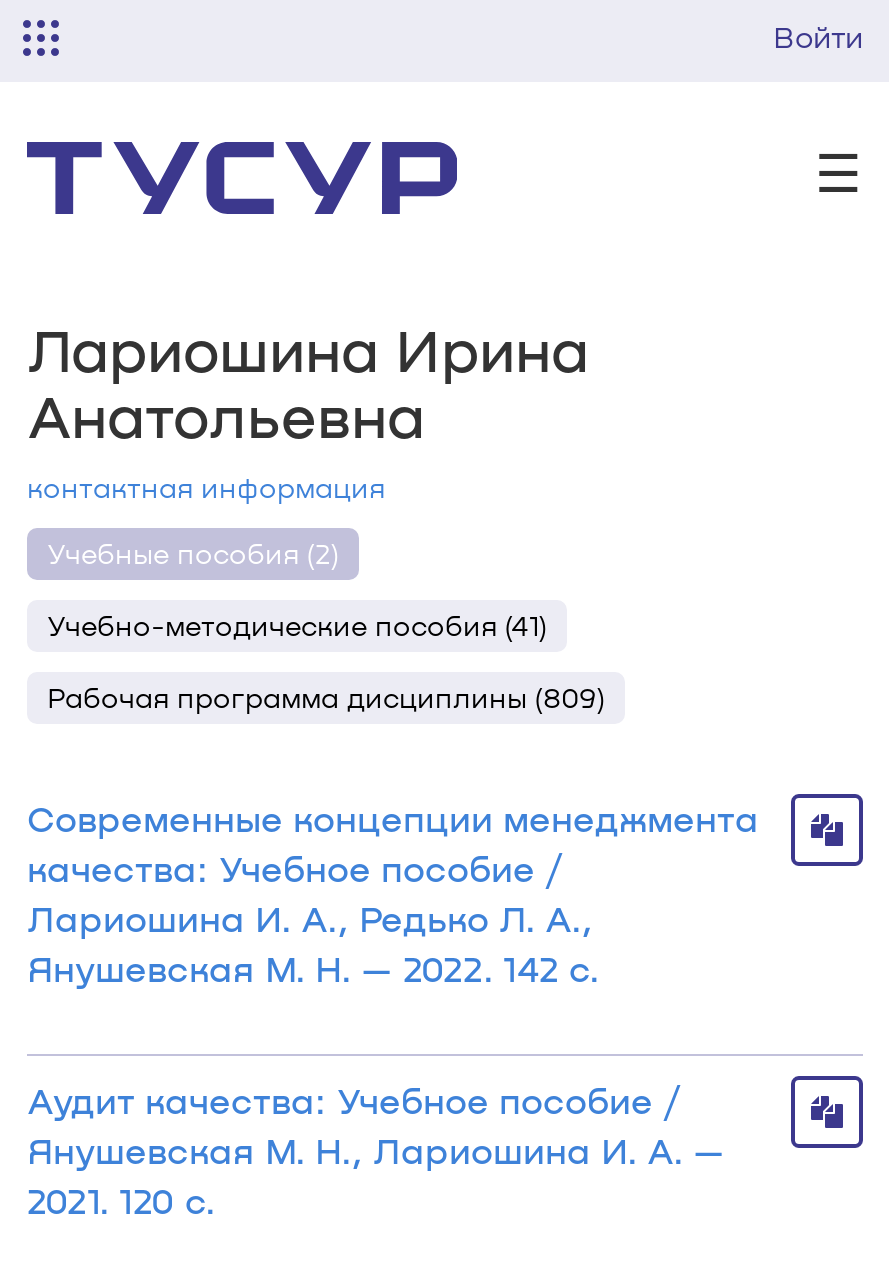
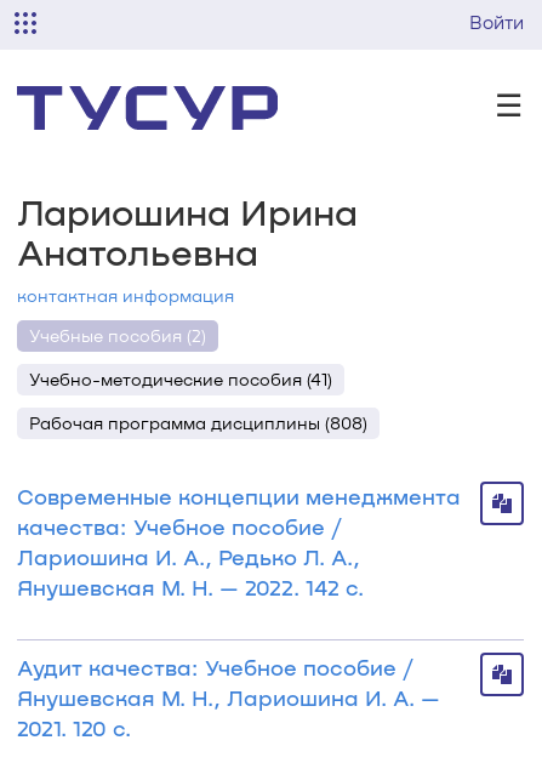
- Рабочая программа дисциплины (809)
+ Рабочая программа дисциплины (808)
